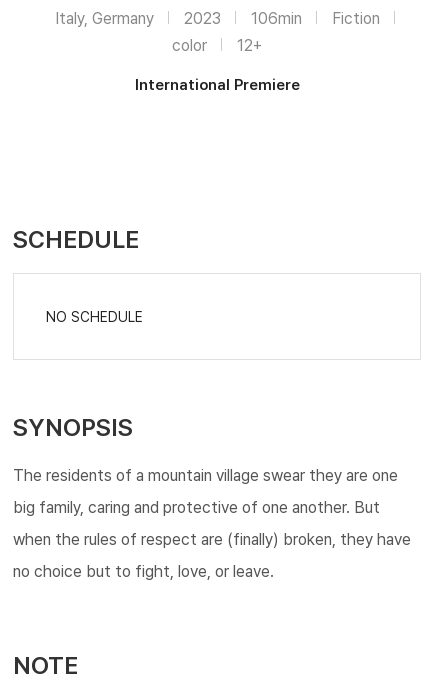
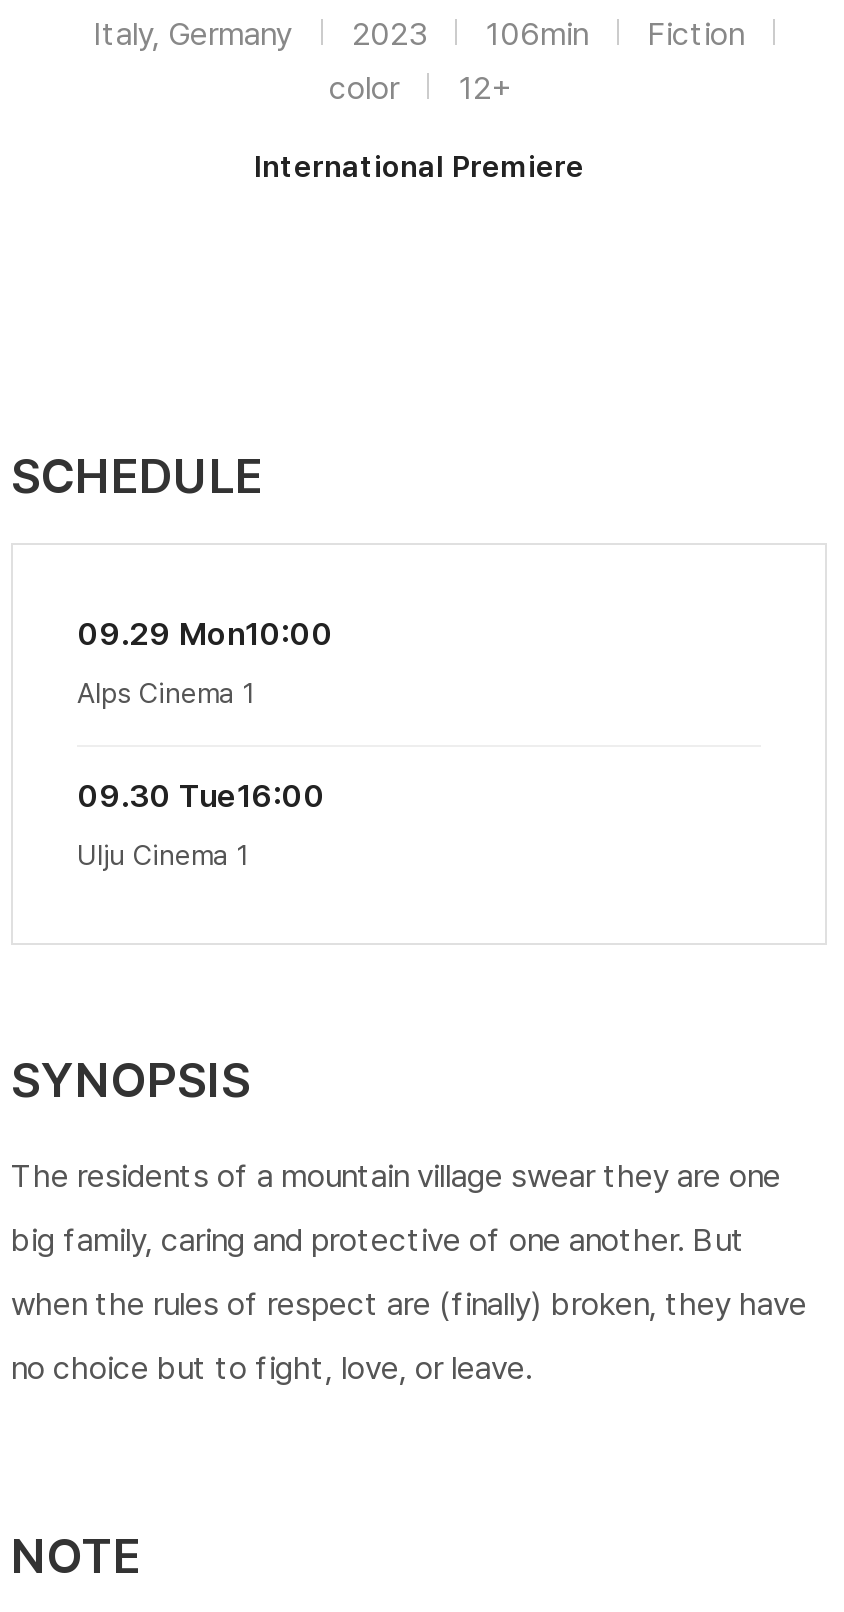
- NO SCHEDULE
+ 09.29 Mon10:00
+ Alps Cinema 1
+ 09.30 Tue16:00
+ Ulju Cinema 1
